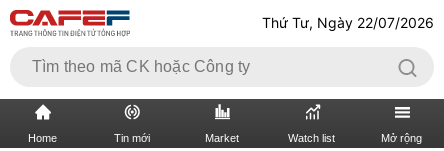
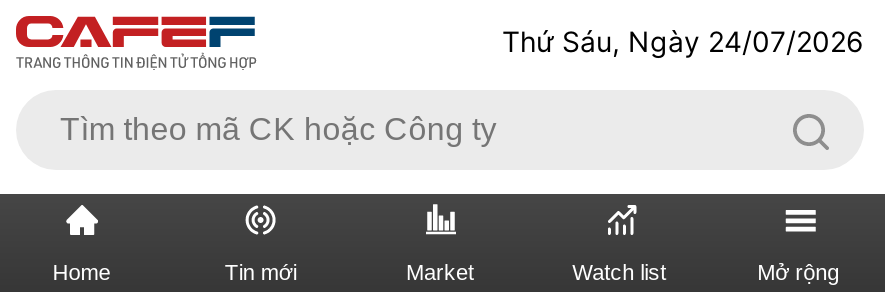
- Thứ Tư, Ngày 22/07/2026
+ Thứ Sáu, Ngày 24/07/2026
